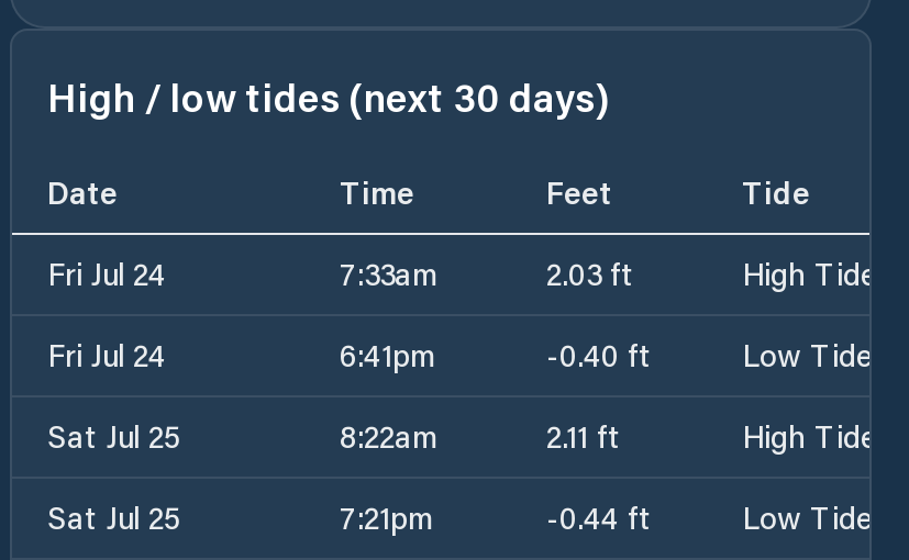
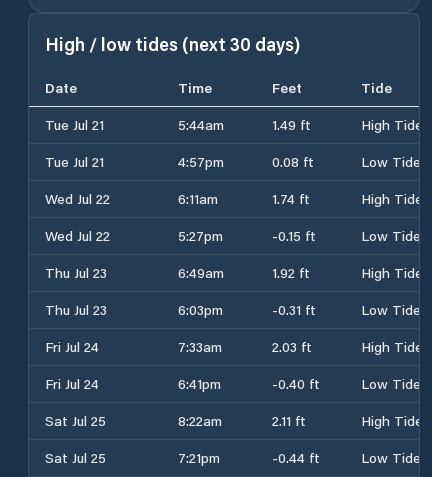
+ Tue Jul 21
+ 5:44am
+ 1.49 ft
+ High Tide
+ Tue Jul 21
+ 4:57pm
+ 0.08 ft
+ Low Tide
+ Wed Jul 22
+ 6:11am
+ 1.74 ft
+ High Tide
+ Wed Jul 22
+ 5:27pm
+ -0.15 ft
+ Low Tide
+ Thu Jul 23
+ 6:49am
+ 1.92 ft
+ High Tide
+ Thu Jul 23
+ 6:03pm
+ -0.31 ft
+ Low Tide
